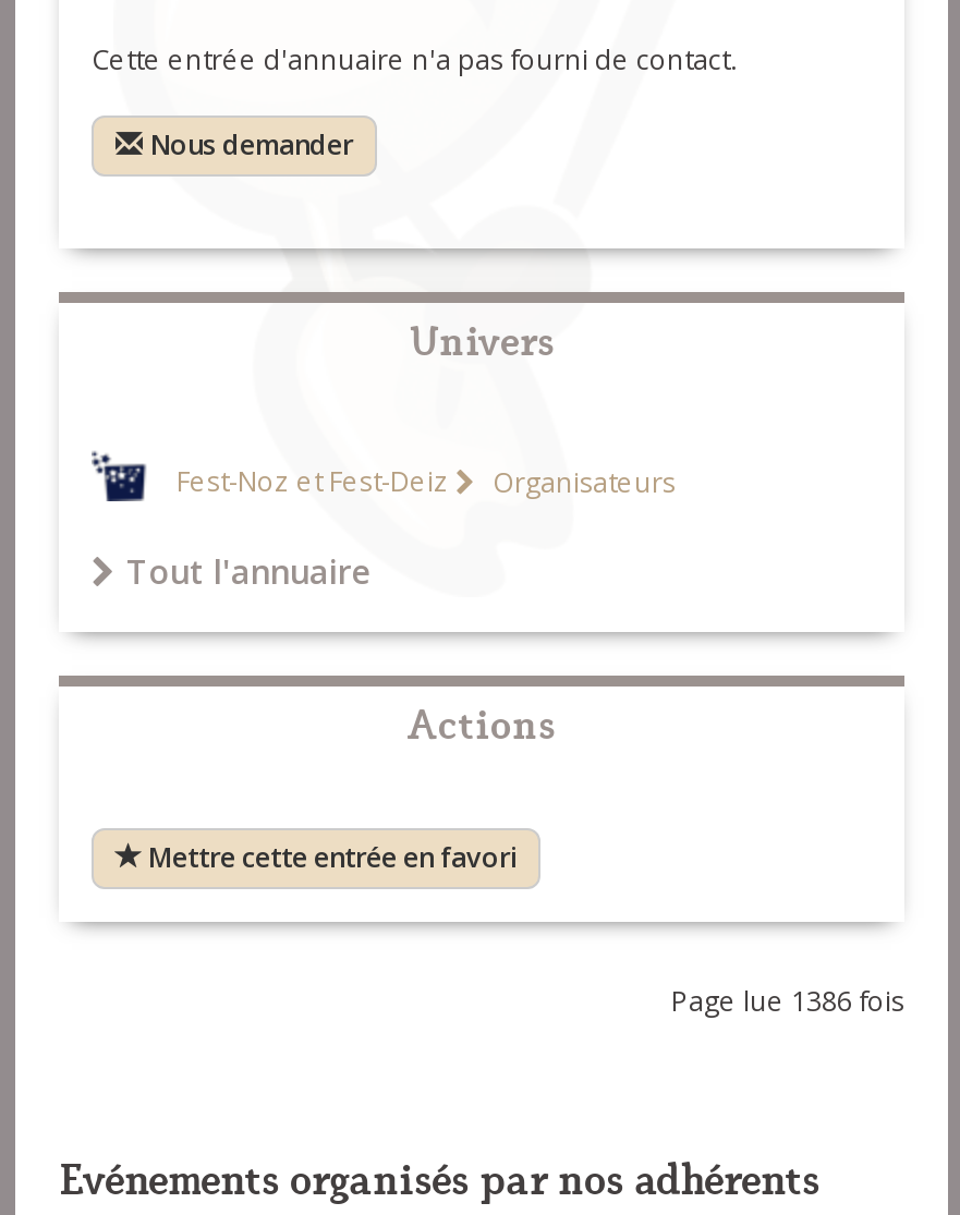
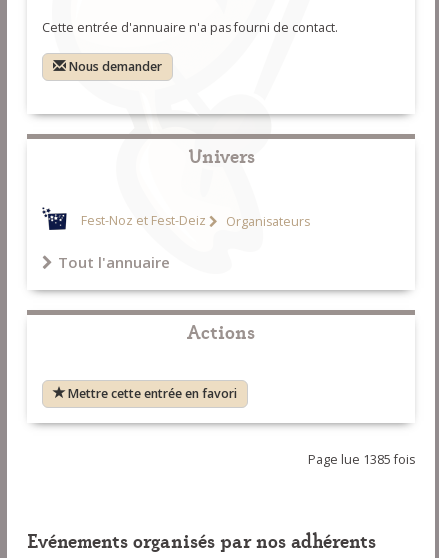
- Page lue 1386 fois
+ Page lue 1385 fois
